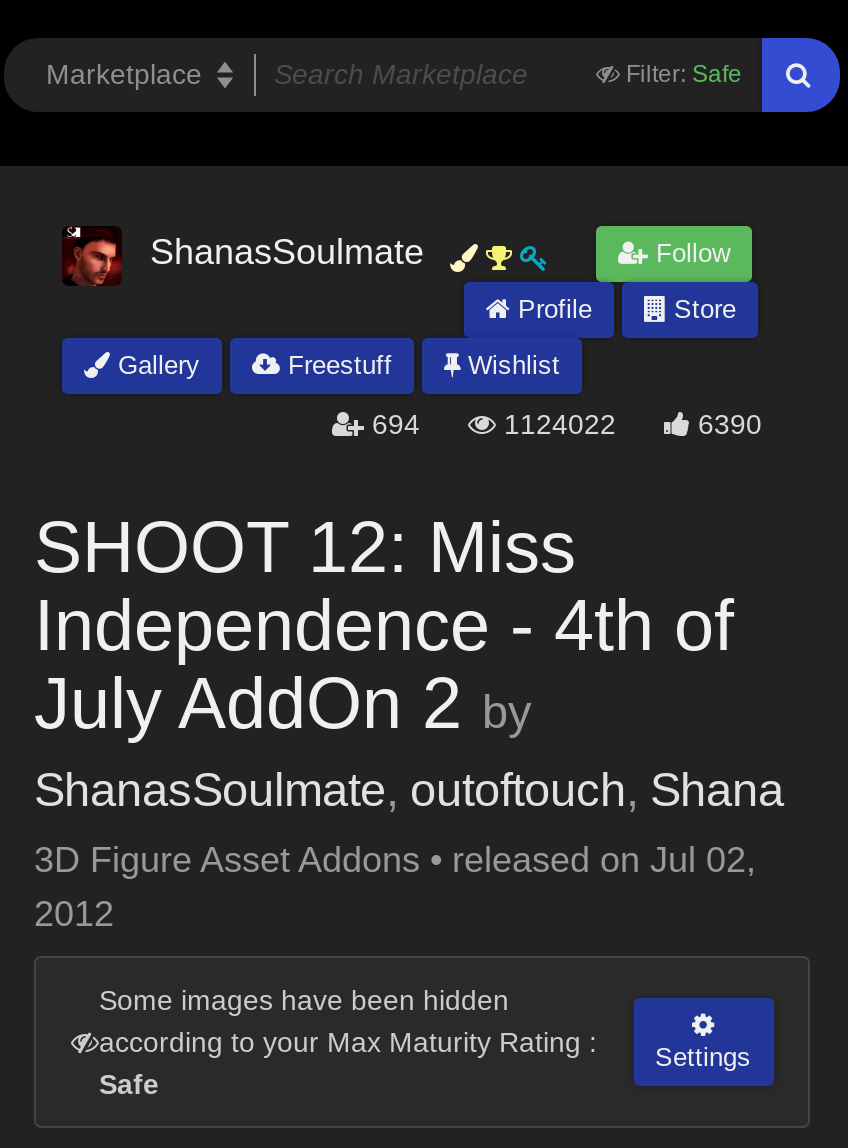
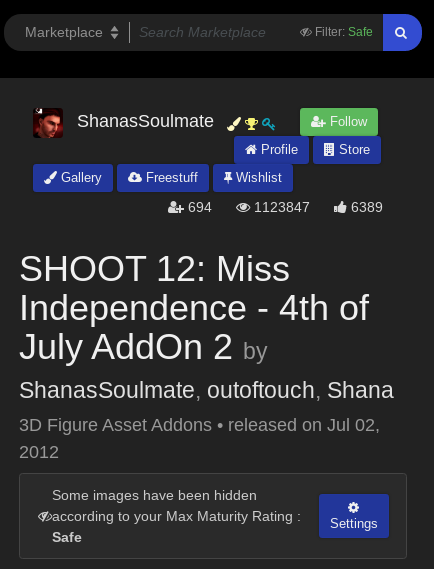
- 1124022
+ 1123847

- 6390
+ 6389
